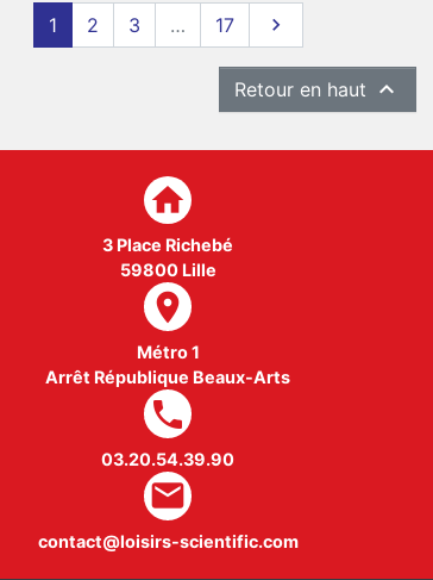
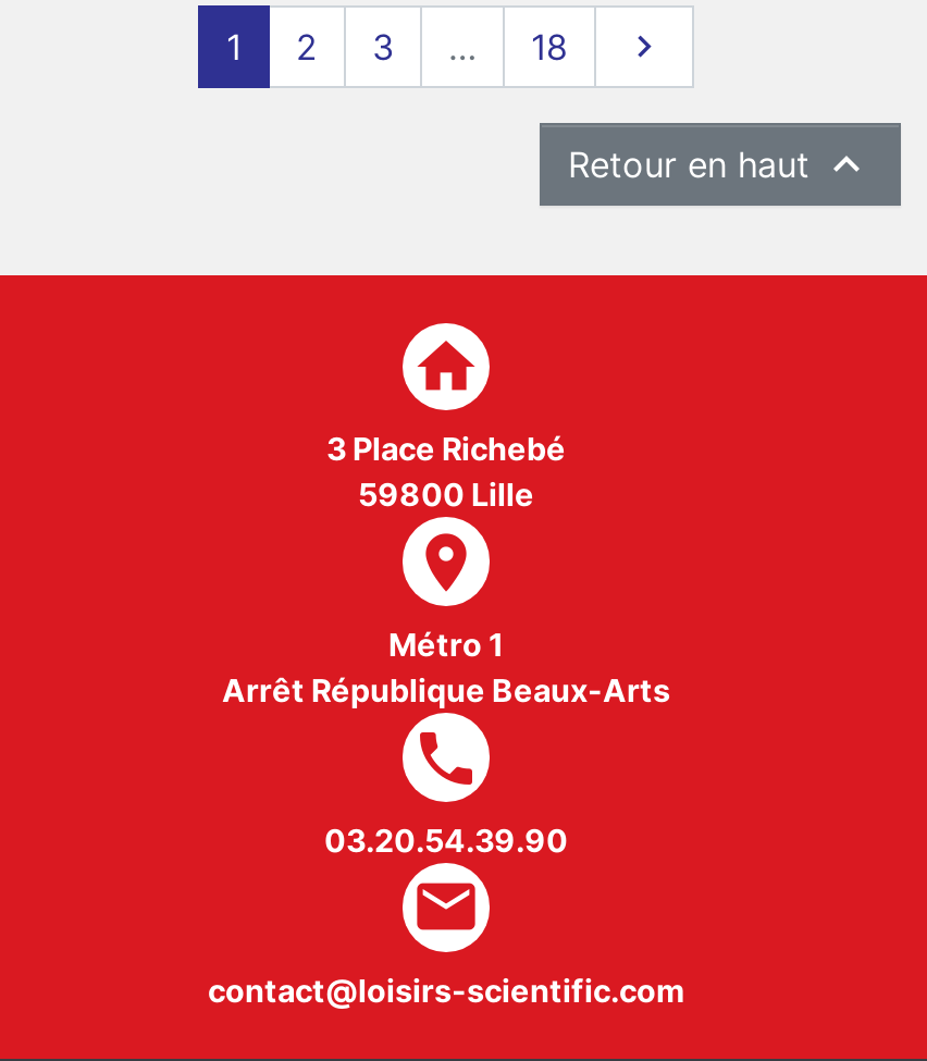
- 17
+ 18
